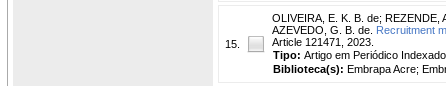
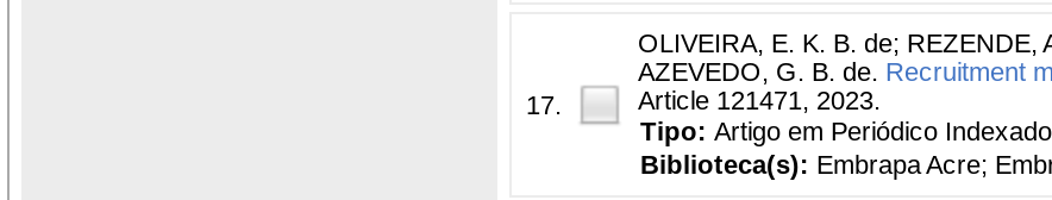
- 15.
+ 17.
